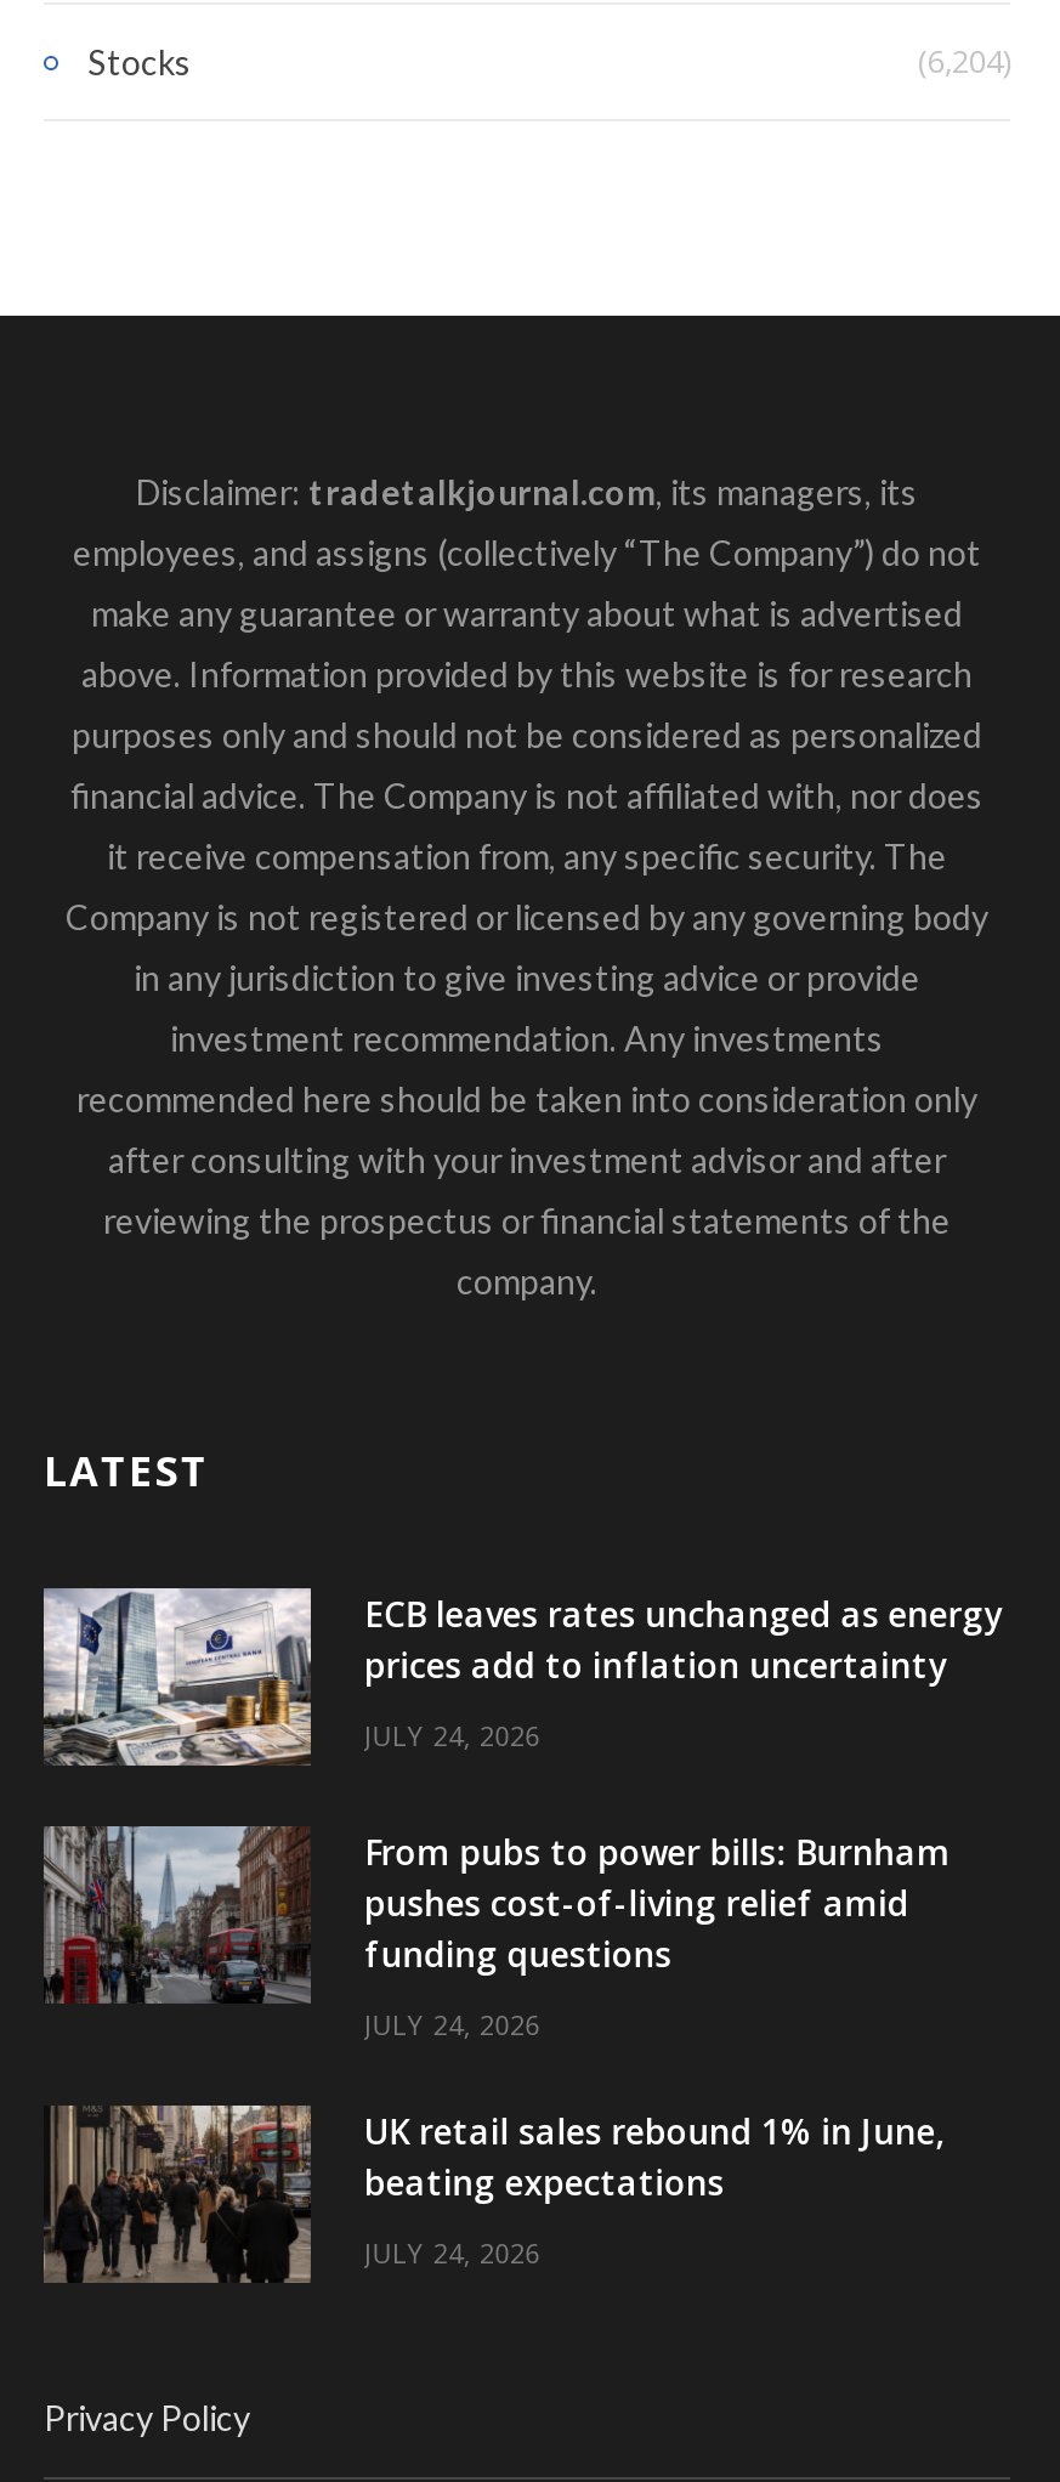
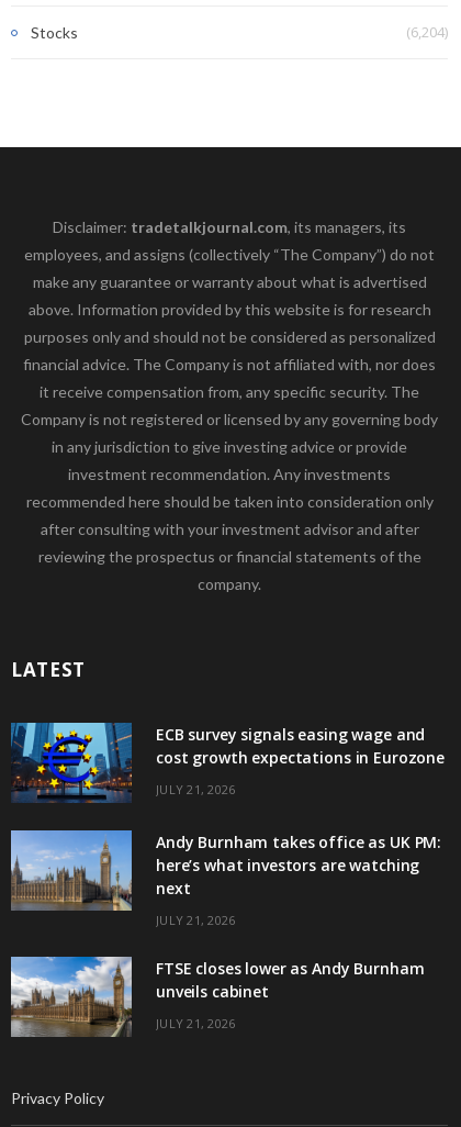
- [image]
- ECB leaves rates unchanged as energy
- prices add to inflation uncertainty
+ [image]
+ ECB survey signals easing wage and
+ cost growth expectations in Eurozone

- JULY 24, 2026
+ JULY 21, 2026

- [image]
- From pubs to power bills: Burnham
- pushes cost-of-living relief amid
- funding questions
+ [image]
+ Andy Burnham takes office as UK PM:
+ here’s what investors are watching
+ next

- JULY 24, 2026
+ JULY 21, 2026

- [image]
- UK retail sales rebound 1% in June,
- beating expectations
+ [image]
+ FTSE closes lower as Andy Burnham
+ unveils cabinet

- JULY 24, 2026
+ JULY 21, 2026
